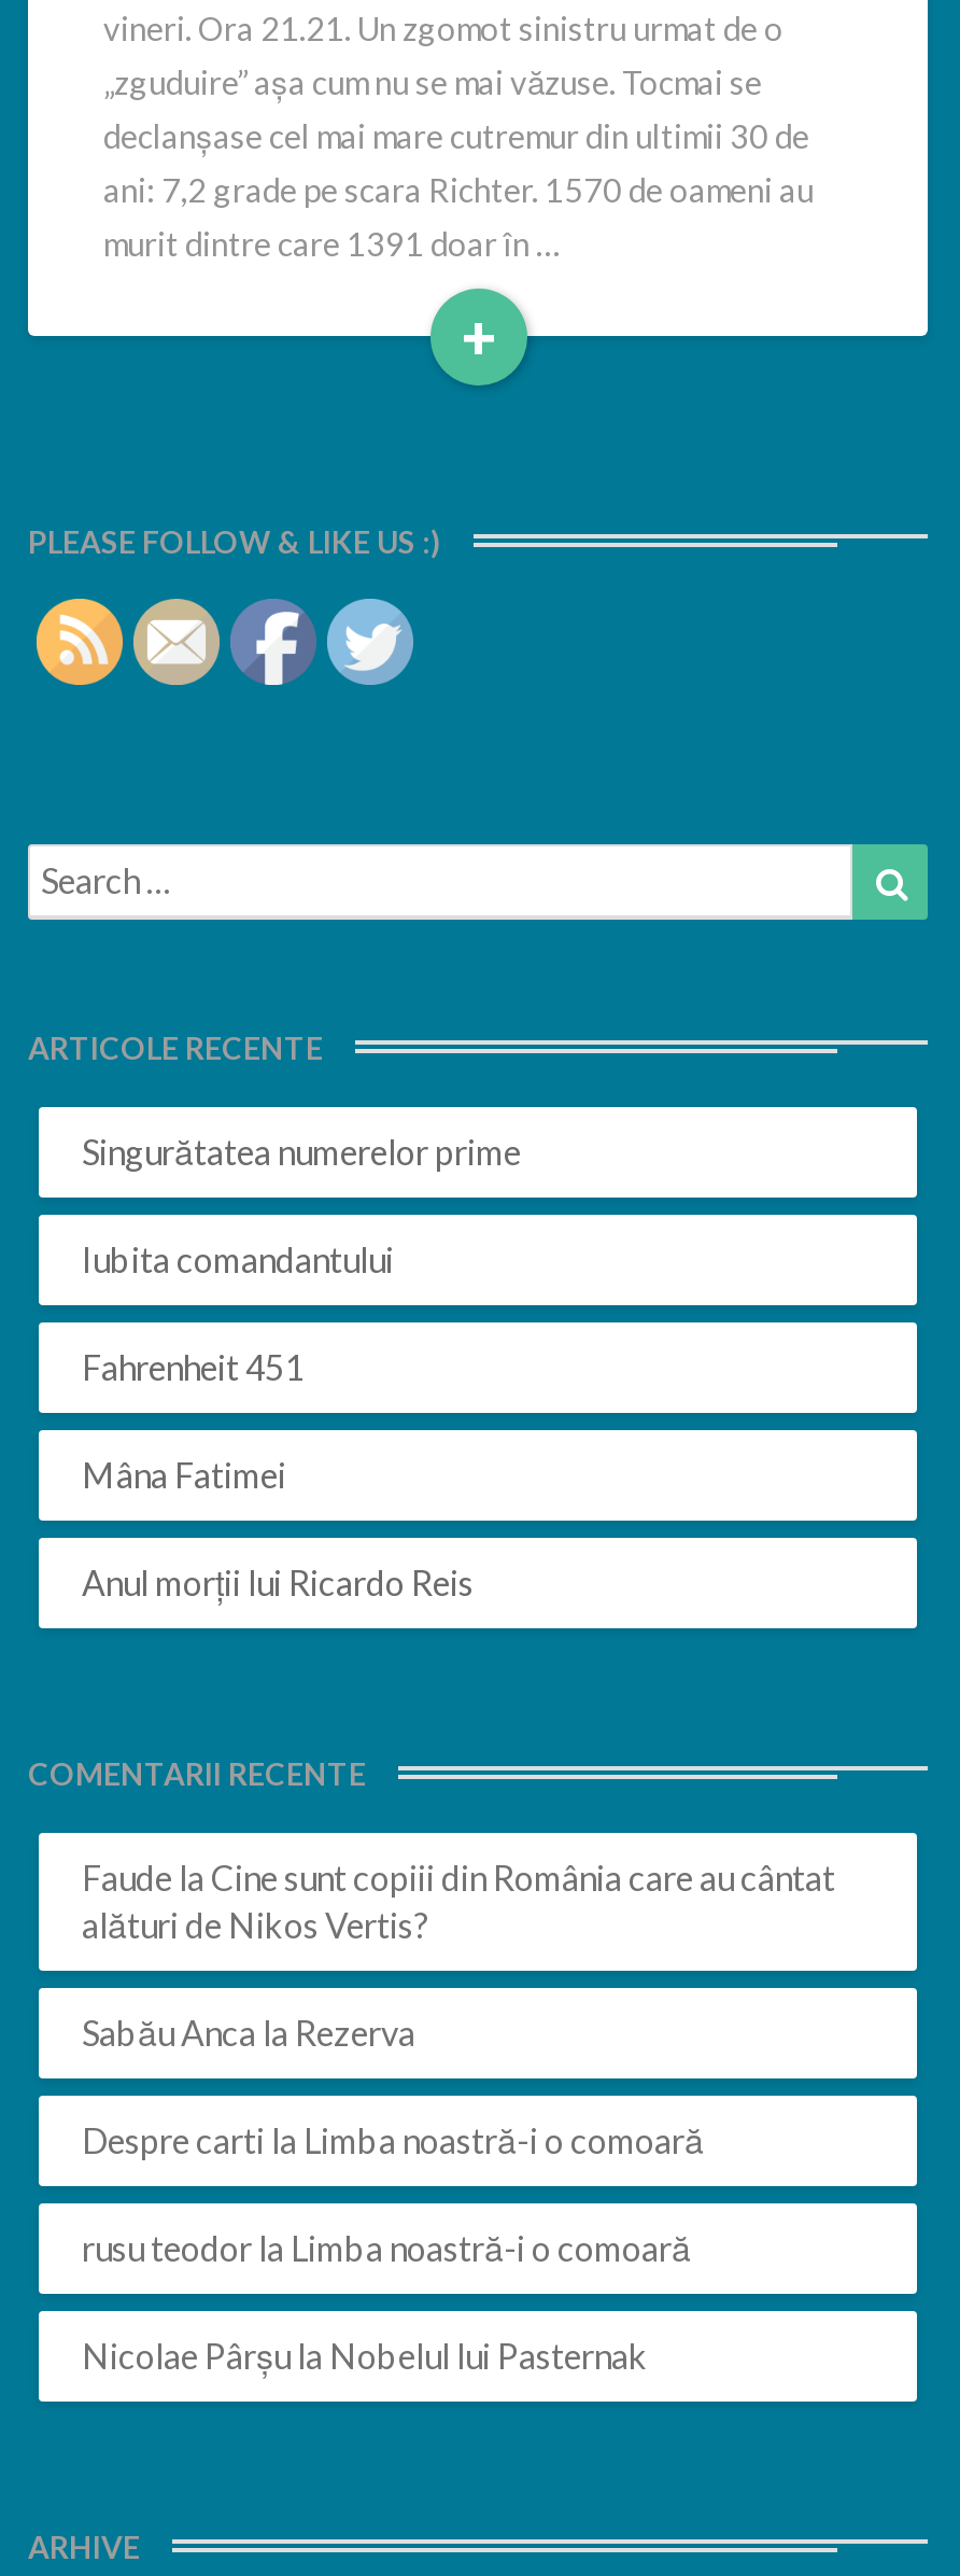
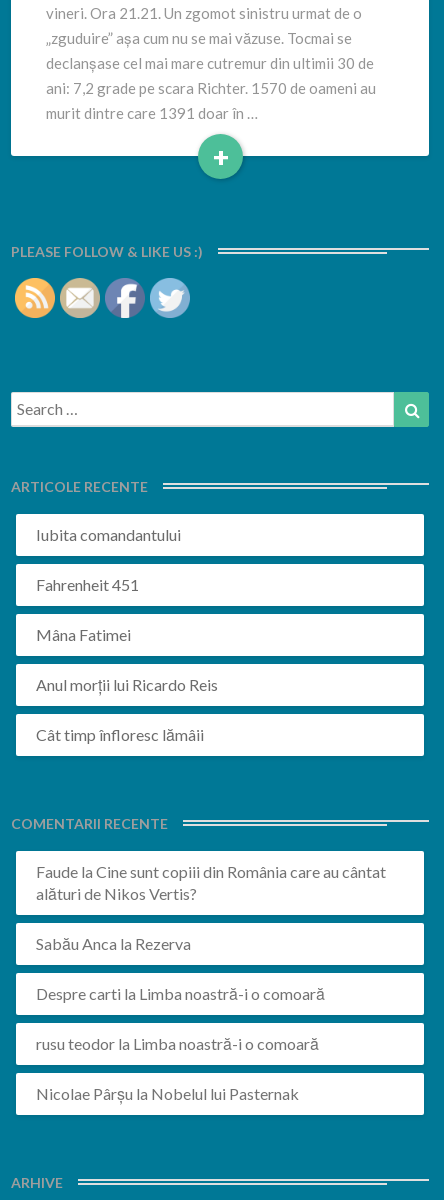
- Singurătatea numerelor prime

moved up: Iubita comandantului | Fahrenheit 451 | Mâna Fatimei | Anul morții lui Ricardo Reis

+ Cât timp înfloresc lămâii
